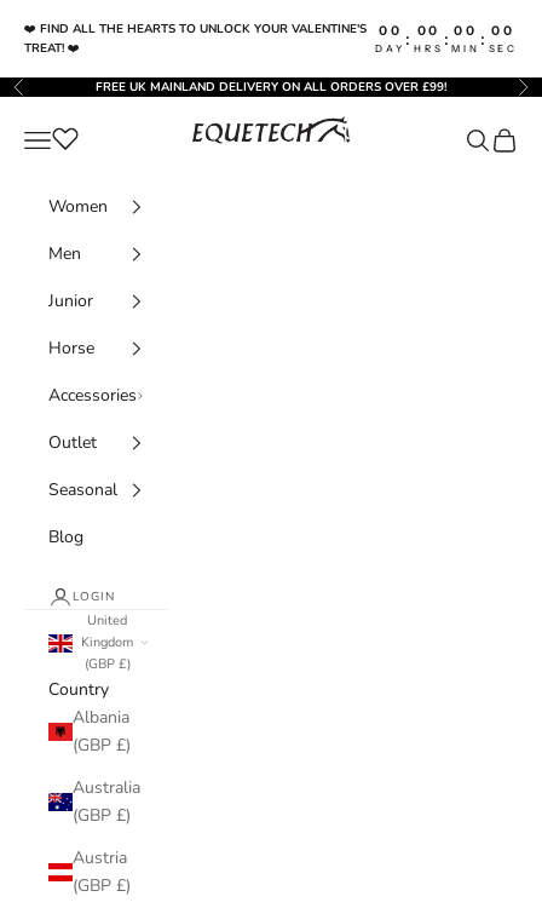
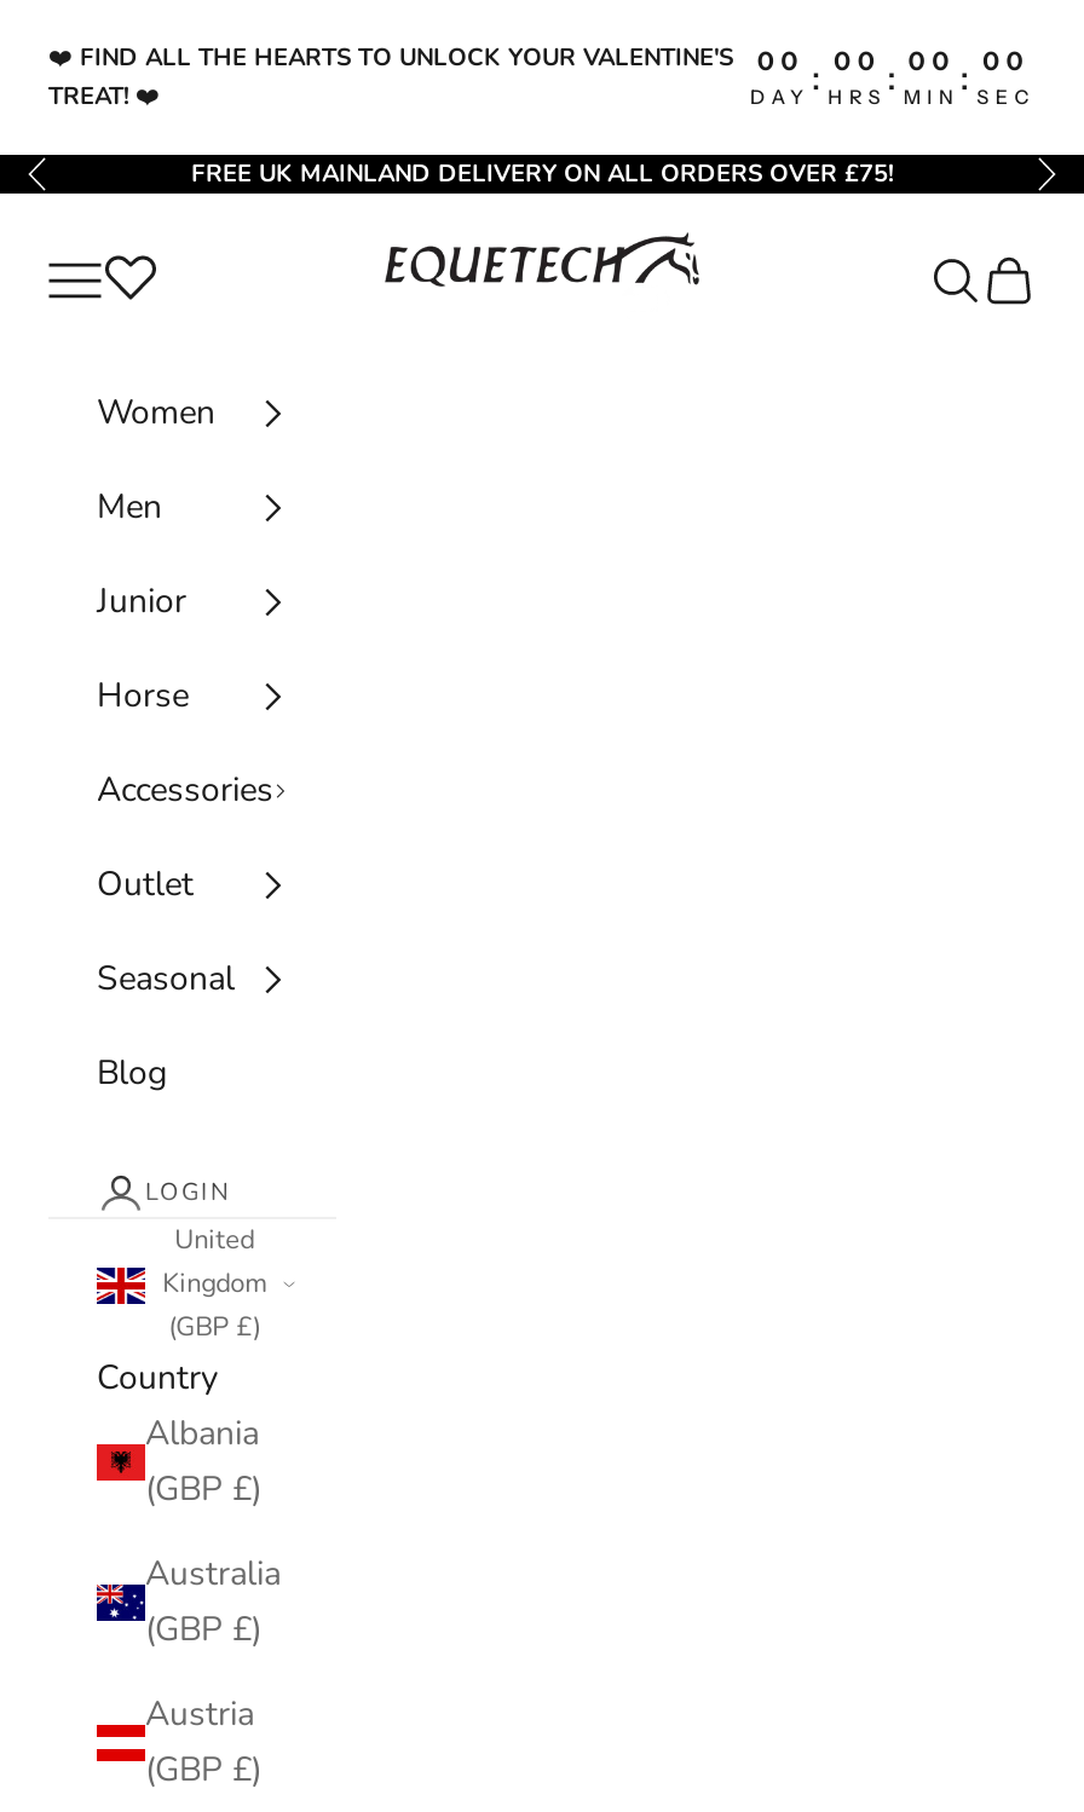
- FREE UK MAINLAND DELIVERY ON ALL ORDERS OVER £99!
+ FREE UK MAINLAND DELIVERY ON ALL ORDERS OVER £75!
